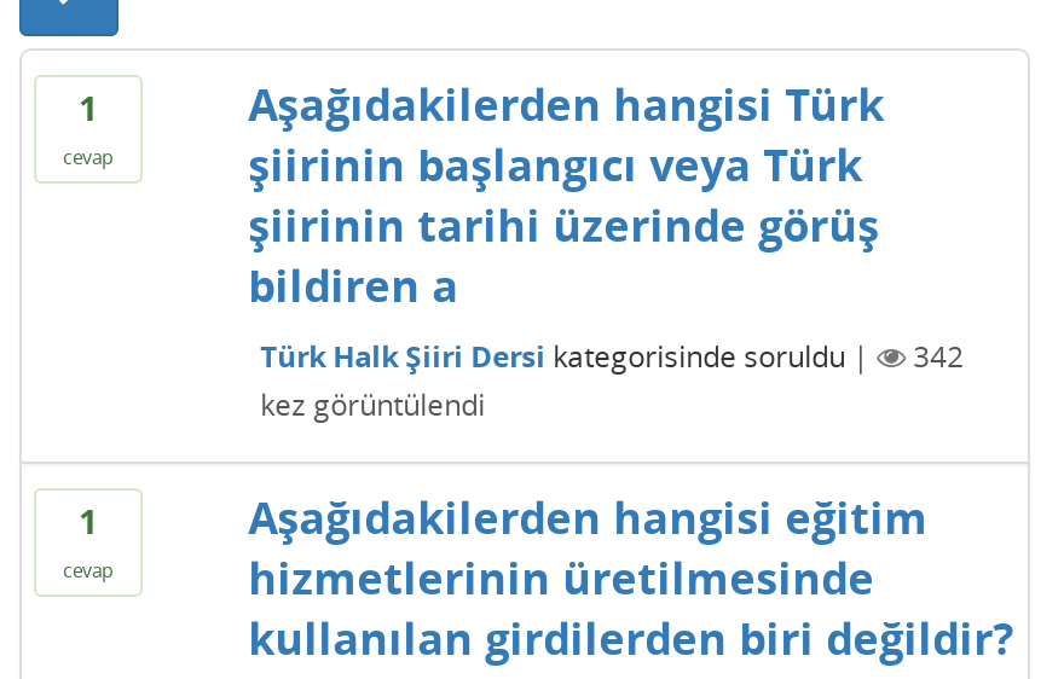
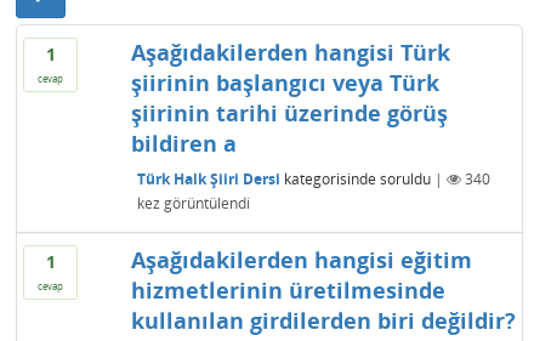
- 342
+ 340
